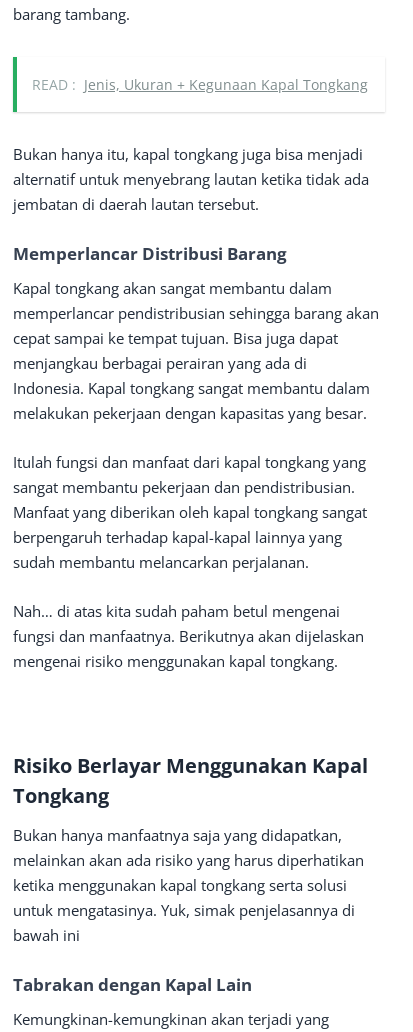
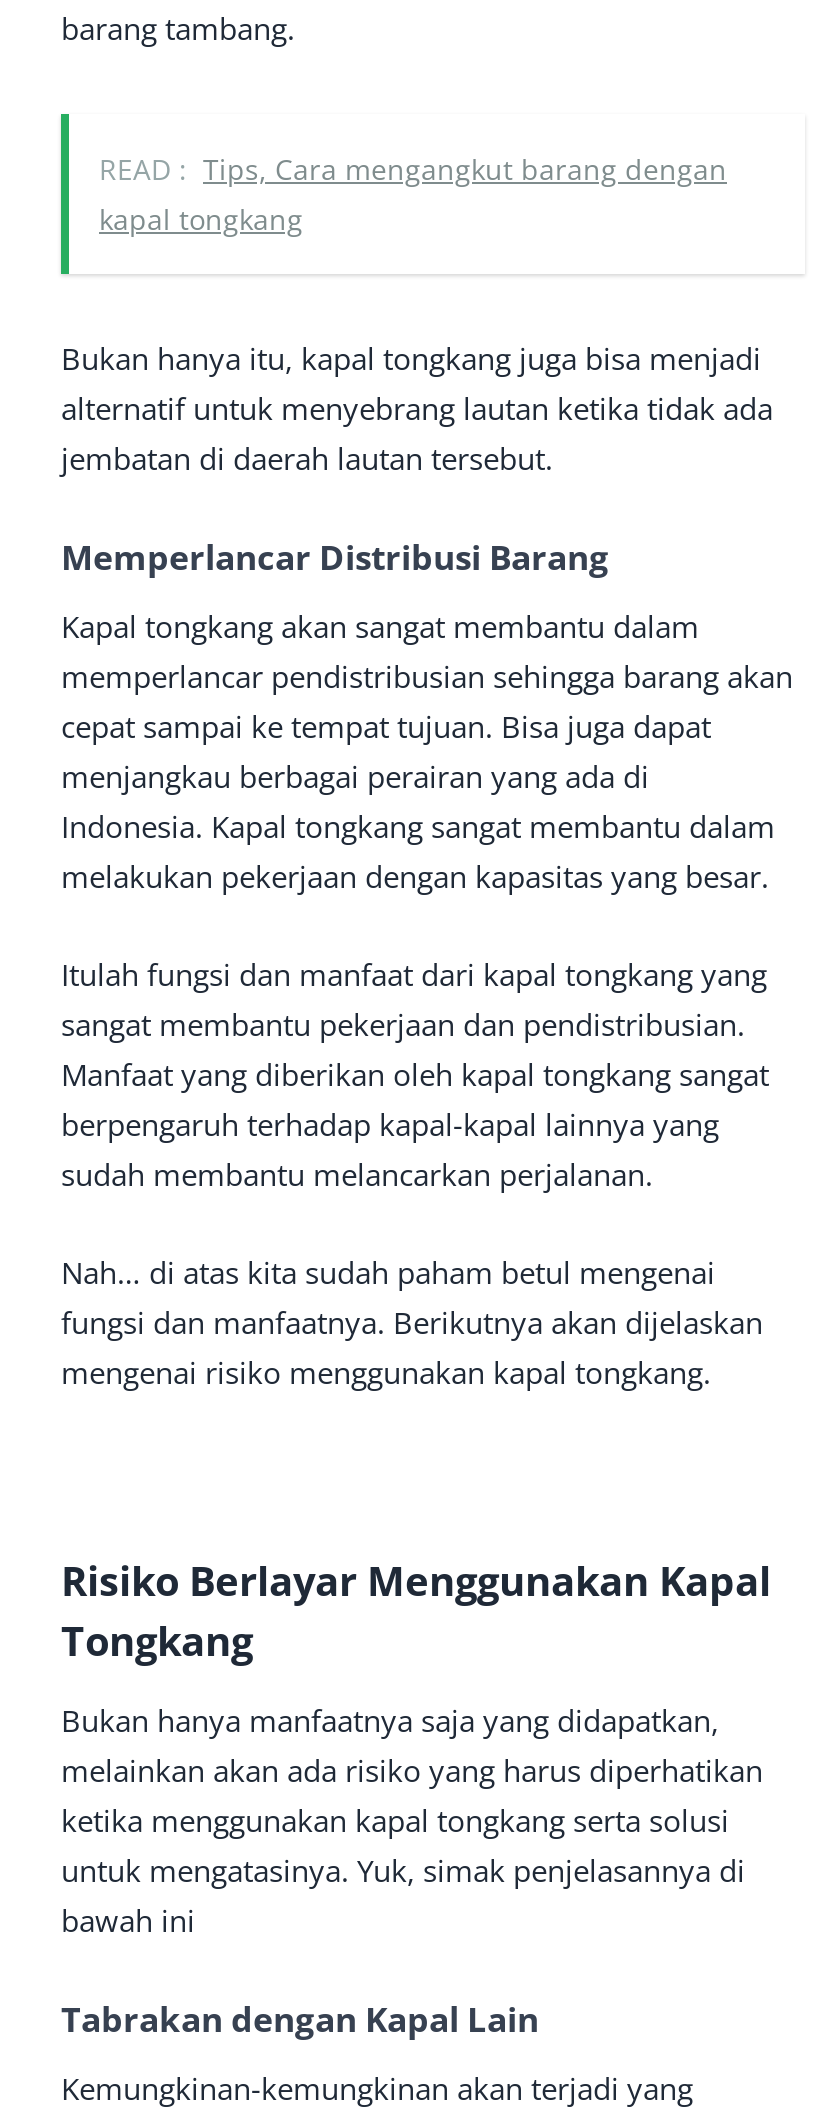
- READ : Jenis, Ukuran + Kegunaan Kapal Tongkang
+ READ : Tips, Cara mengangkut barang dengan
+ kapal tongkang
